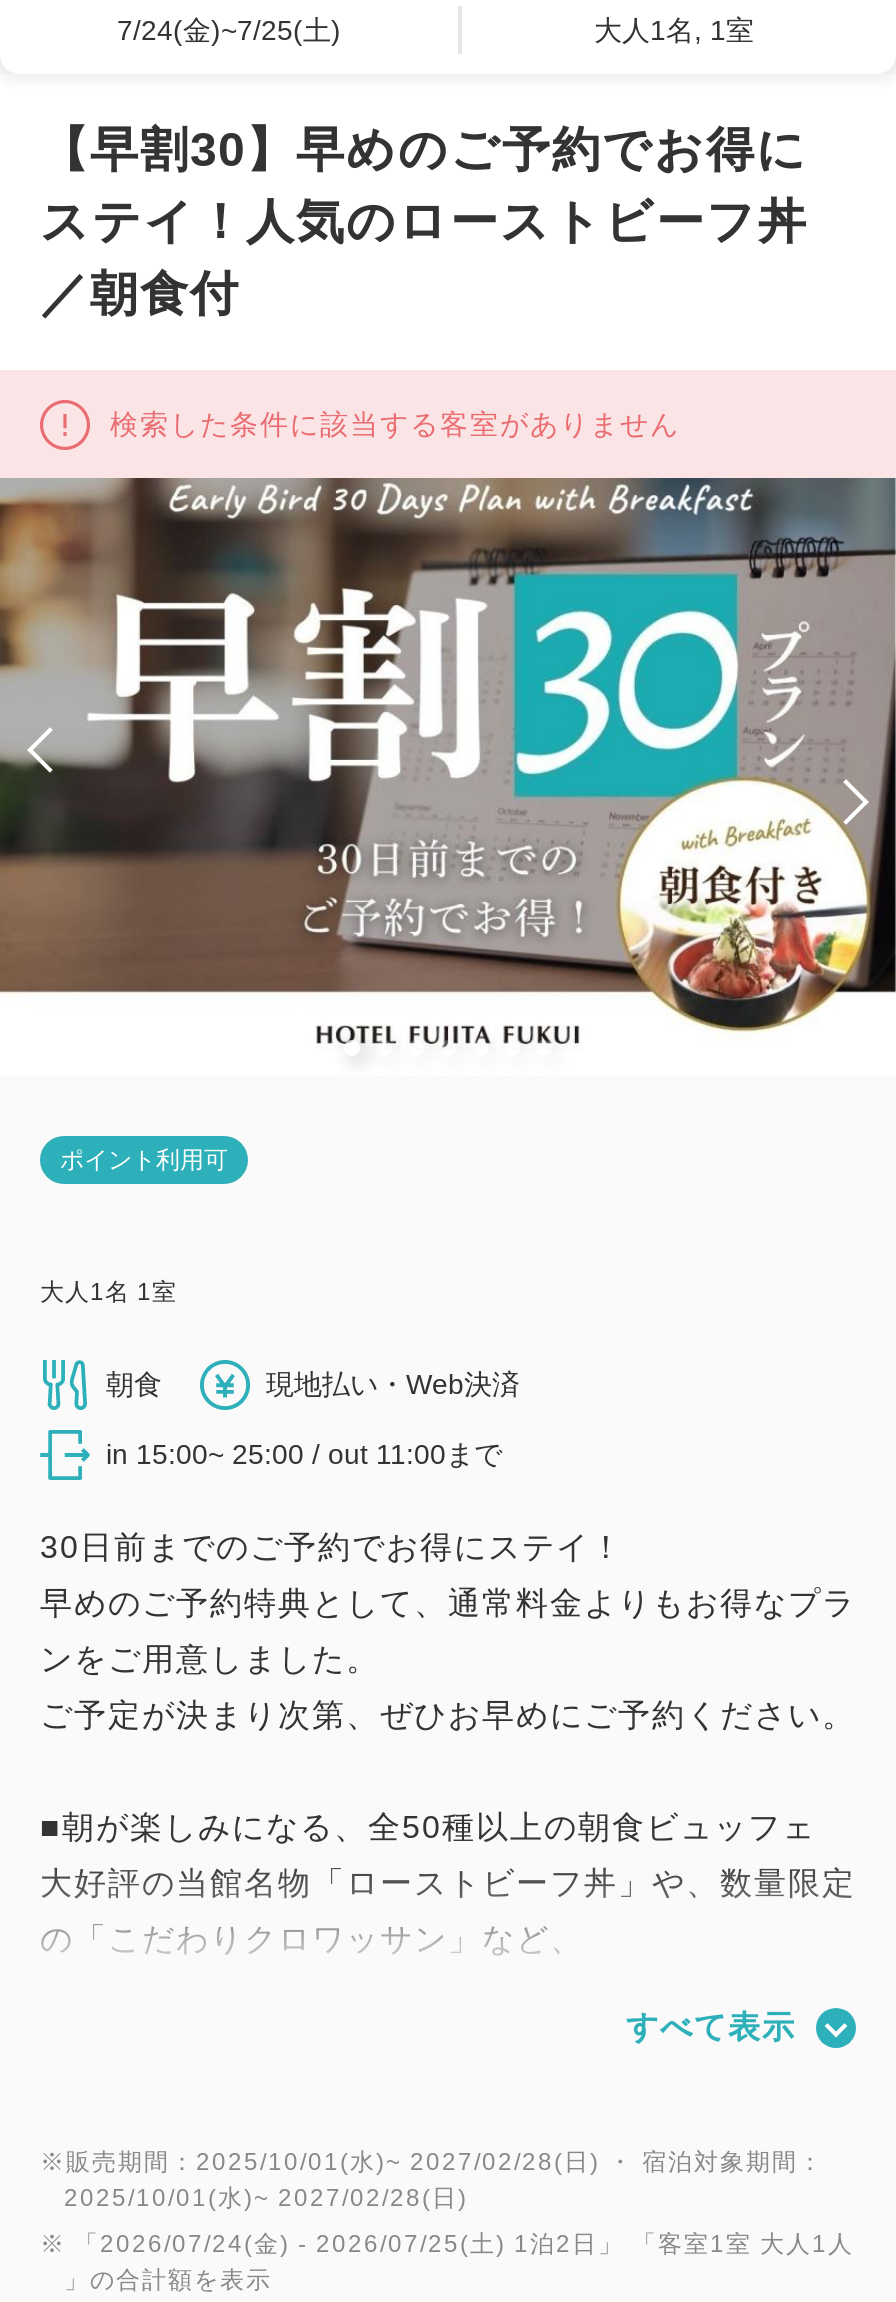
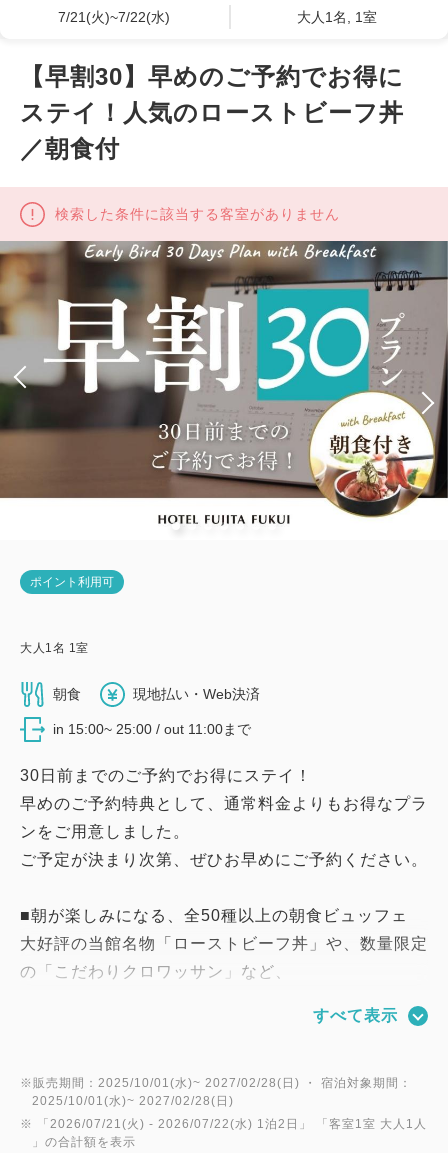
- 7/24(金)~7/25(土)
+ 7/21(火)~7/22(水)

- ※ 「2026/07/24(金) - 2026/07/25(土) 1泊2日」 「客室1室 大人1人
+ ※ 「2026/07/21(火) - 2026/07/22(水) 1泊2日」 「客室1室 大人1人
